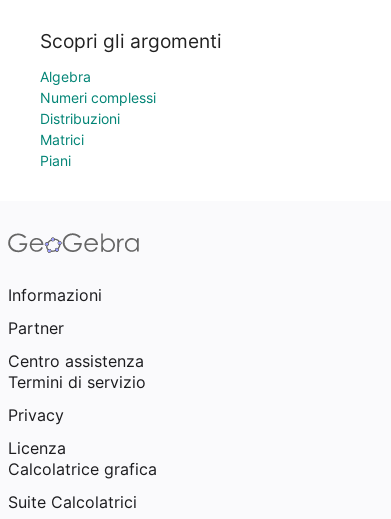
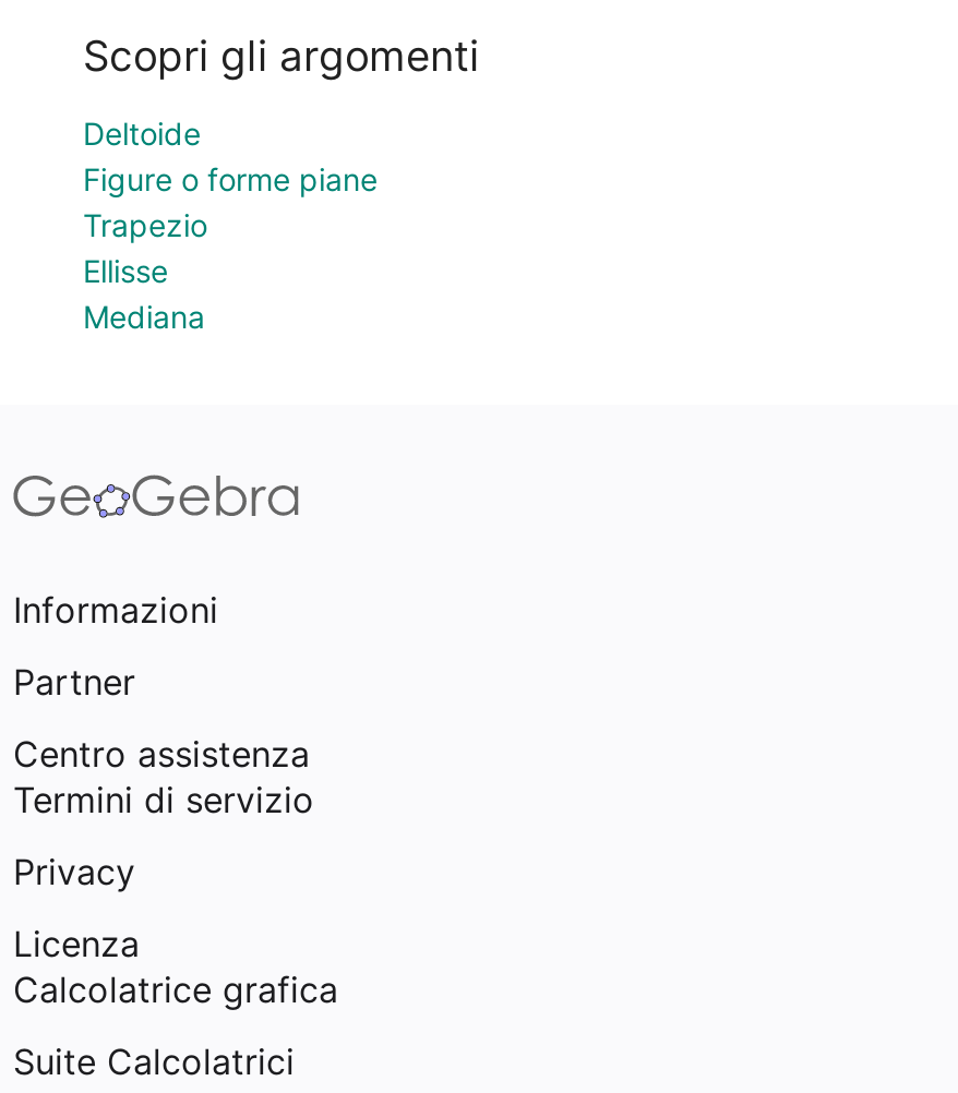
- Algebra
- Numeri complessi
- Distribuzioni
- Matrici
- Piani
+ Deltoide
+ Figure o forme piane
+ Trapezio
+ Ellisse
+ Mediana
